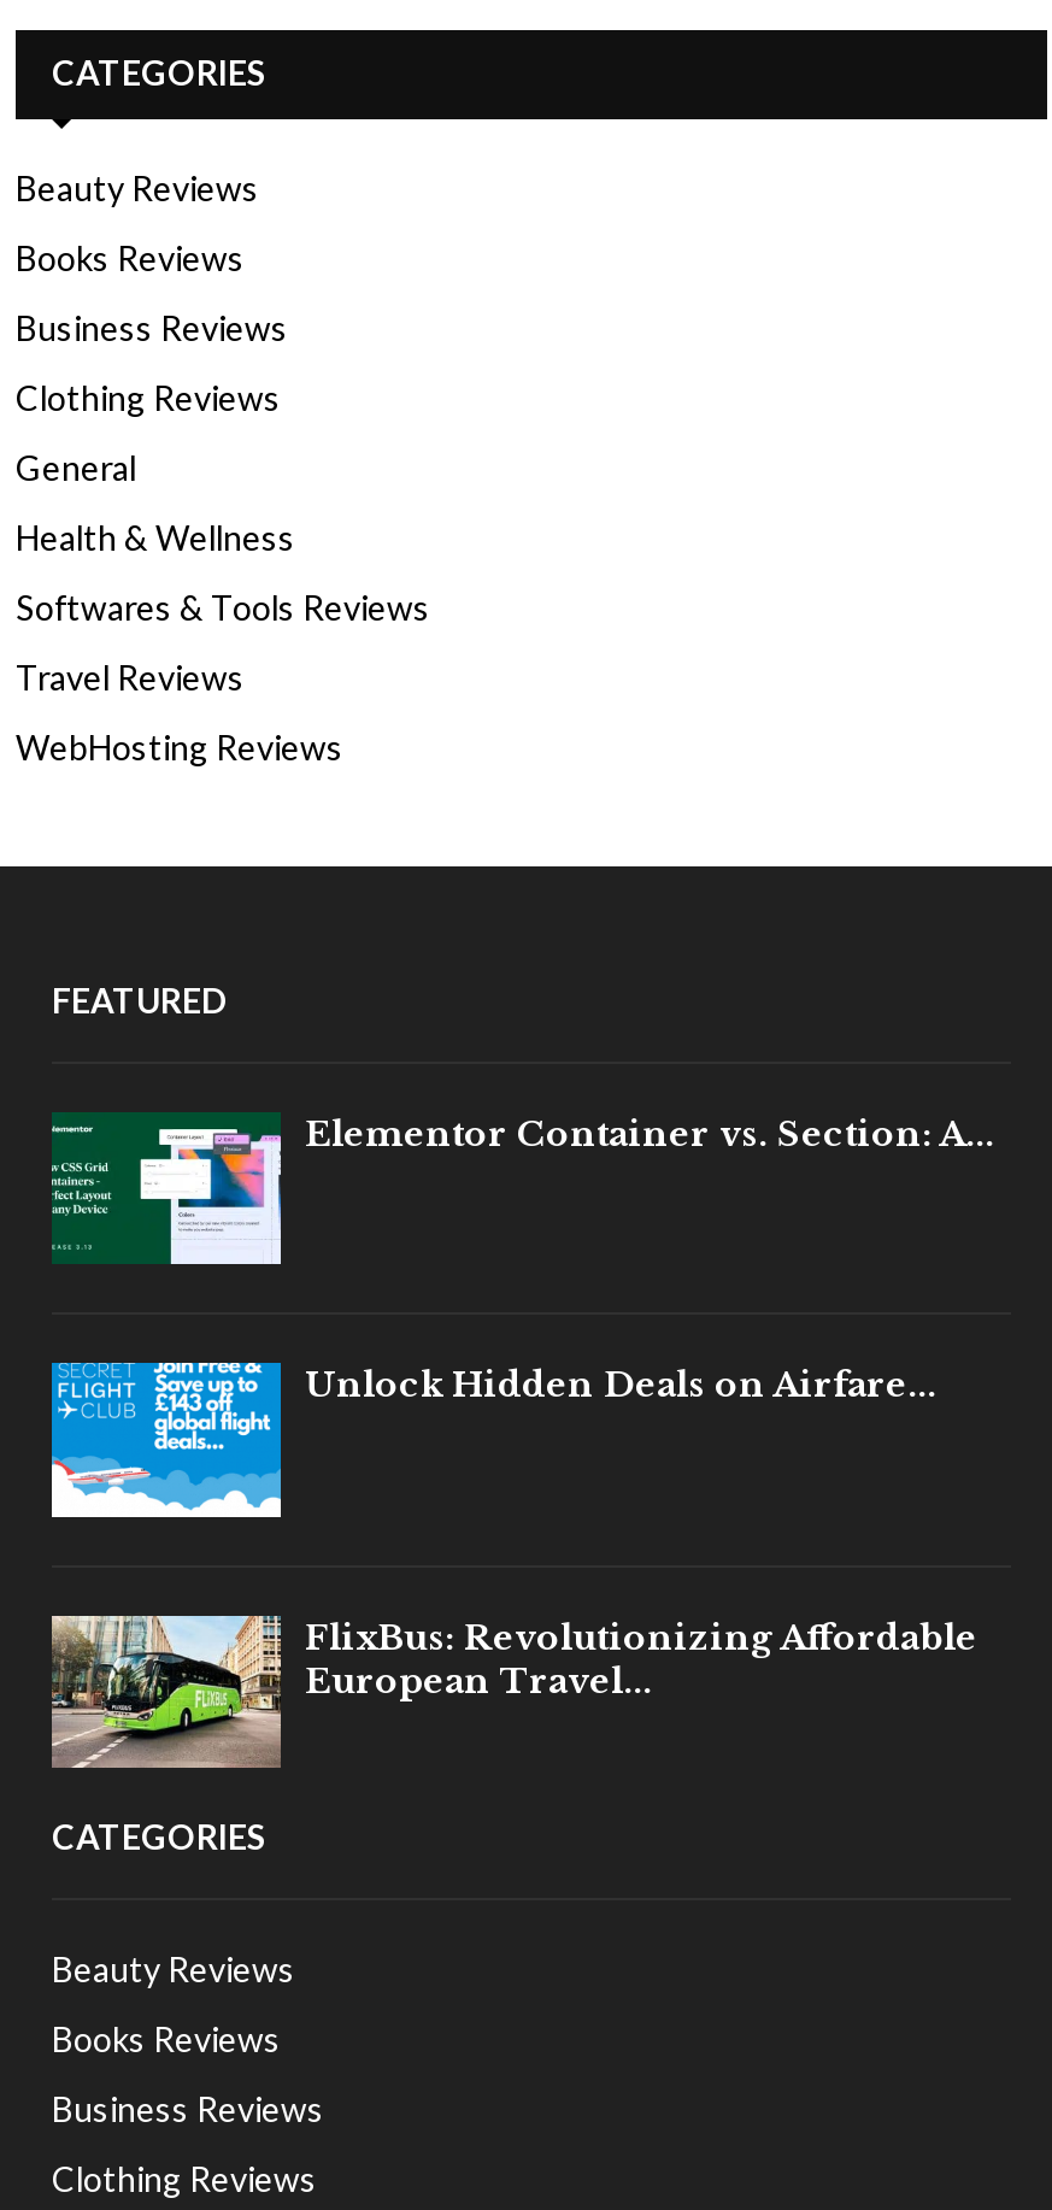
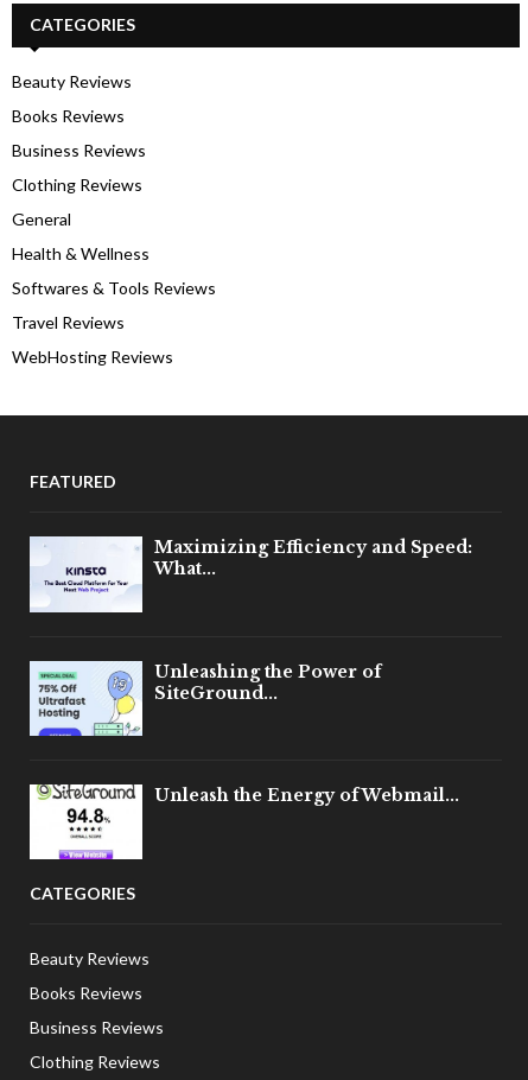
- [image]
- Elementor Container vs. Section: A...
+ [image]
+ Maximizing Efficiency and Speed:
+ What...

- [image]
- Unlock Hidden Deals on Airfare...
+ [image]
+ Unleashing the Power of
+ SiteGround...

- [image]
- FlixBus: Revolutionizing Affordable
- European Travel...
+ [image]
+ Unleash the Energy of Webmail...
